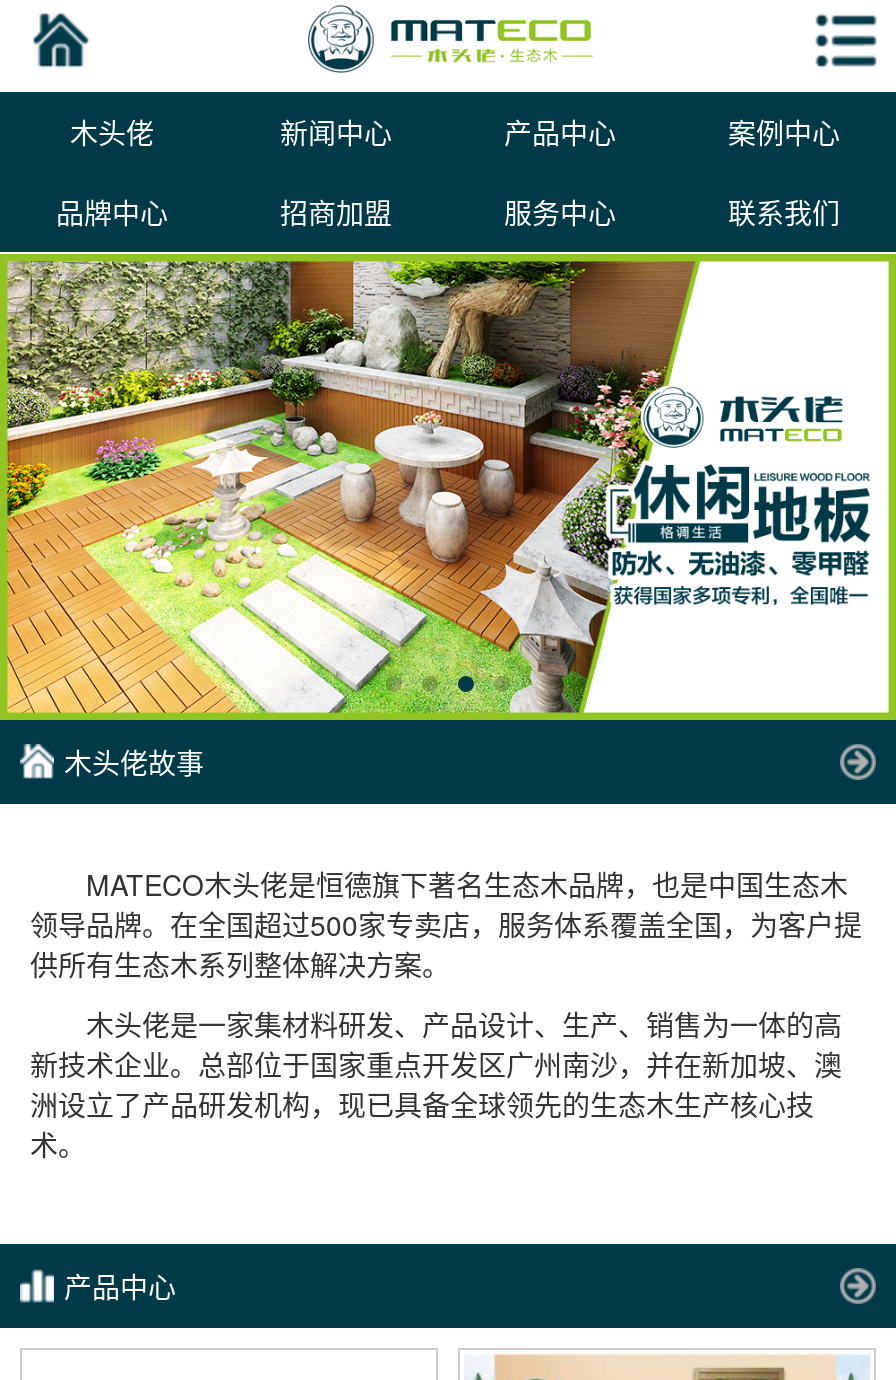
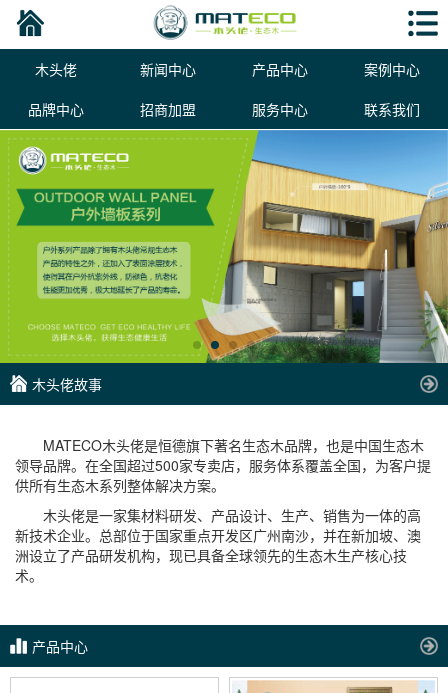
- [image]
+ [image]
